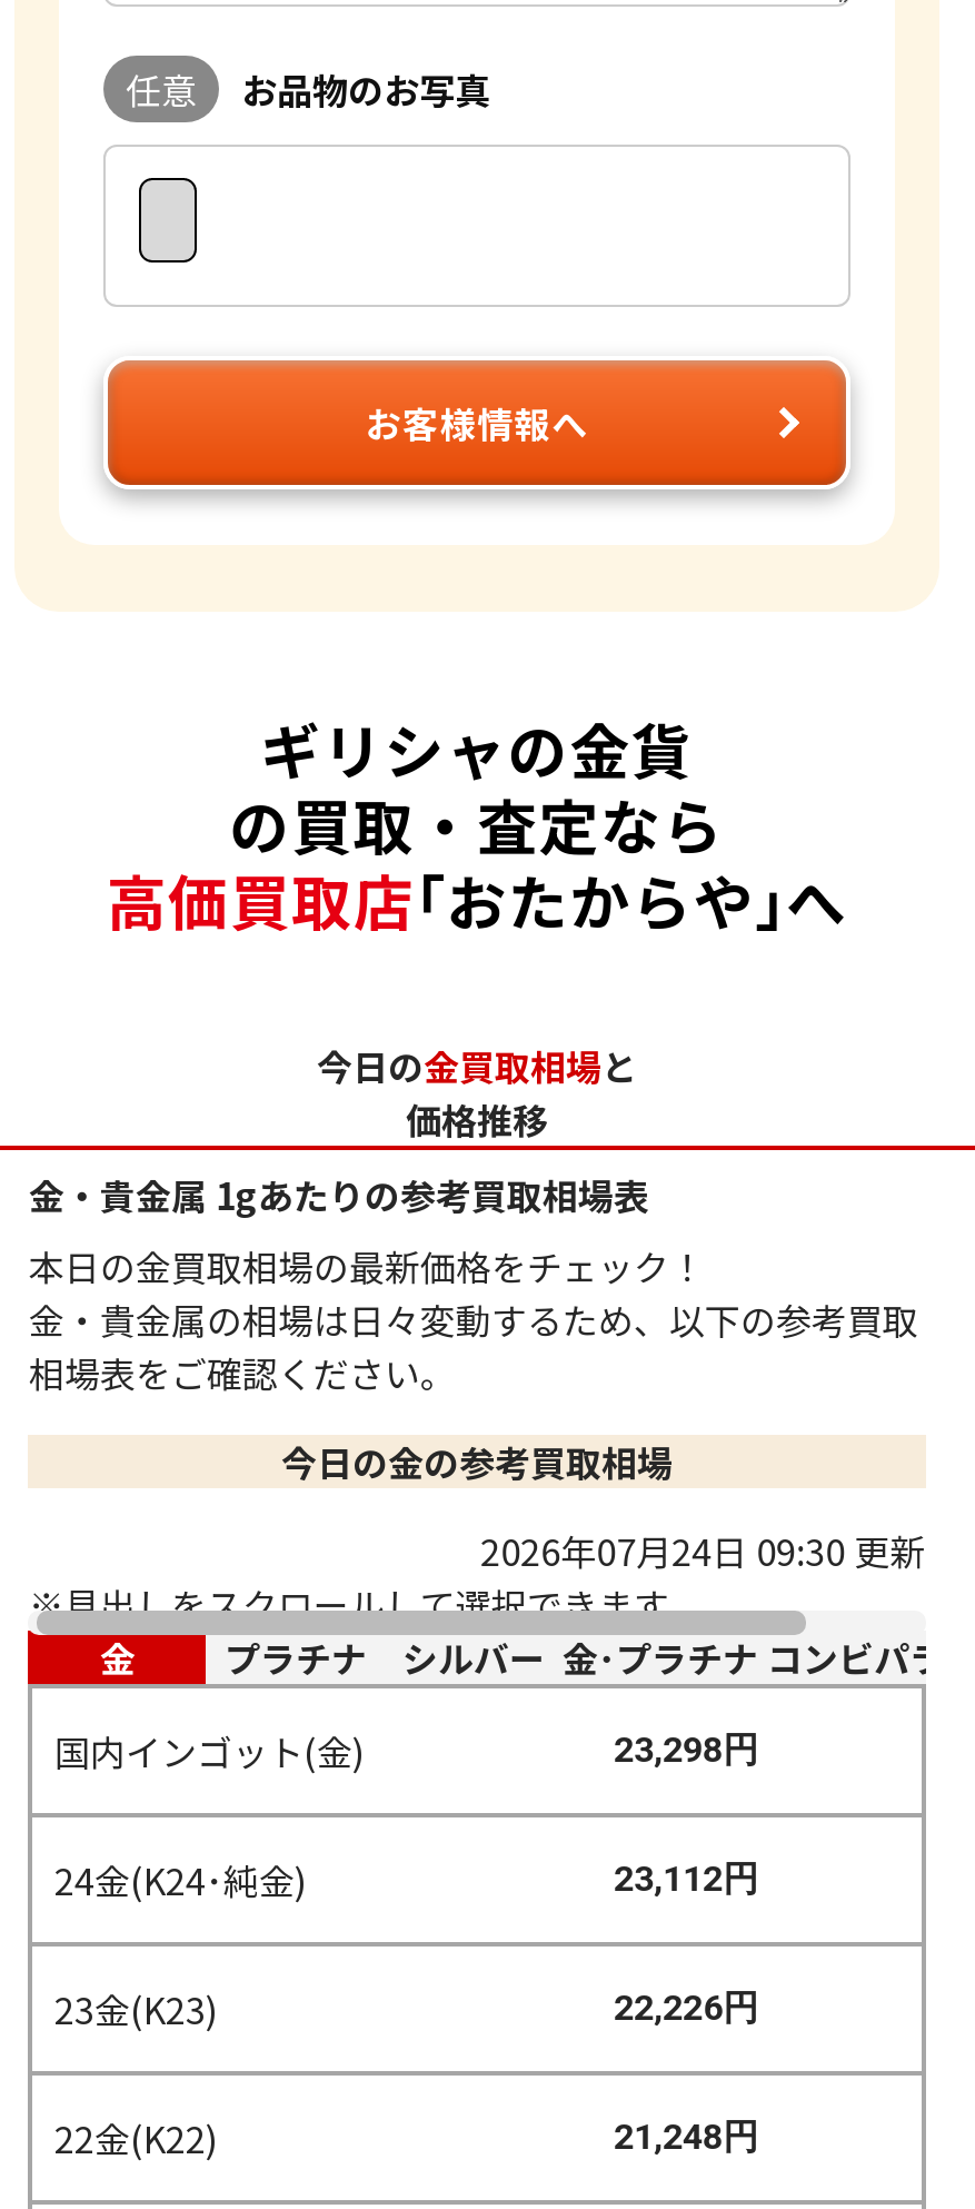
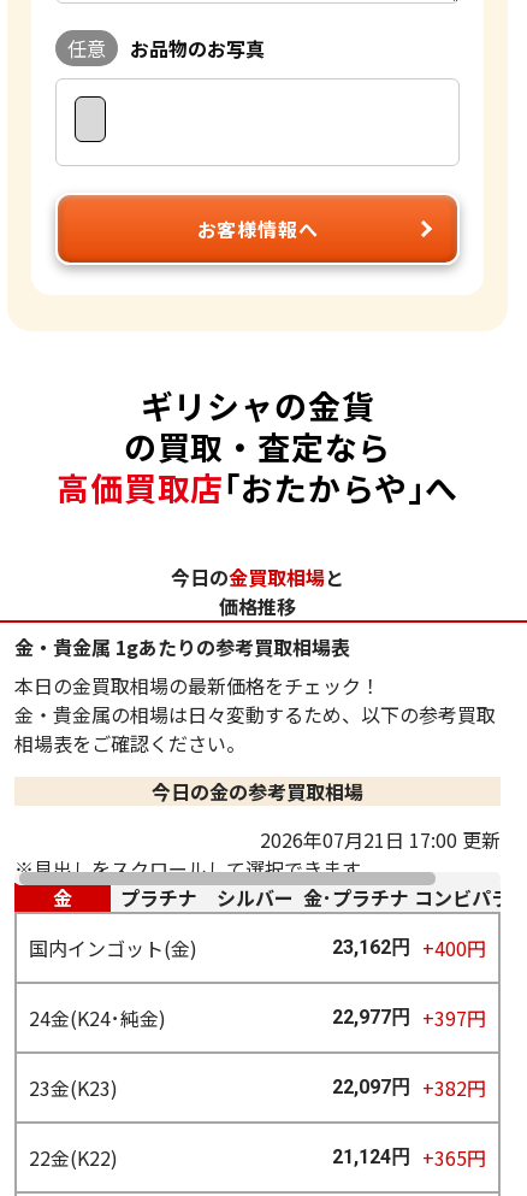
- 2026年07月24日 09:30 更新
+ 2026年07月21日 17:00 更新

- 23,298円
+ 23,162円 +400円

- 23,112円
+ 22,977円 +397円

- 22,226円
+ 22,097円 +382円

- 21,248円
+ 21,124円 +365円
